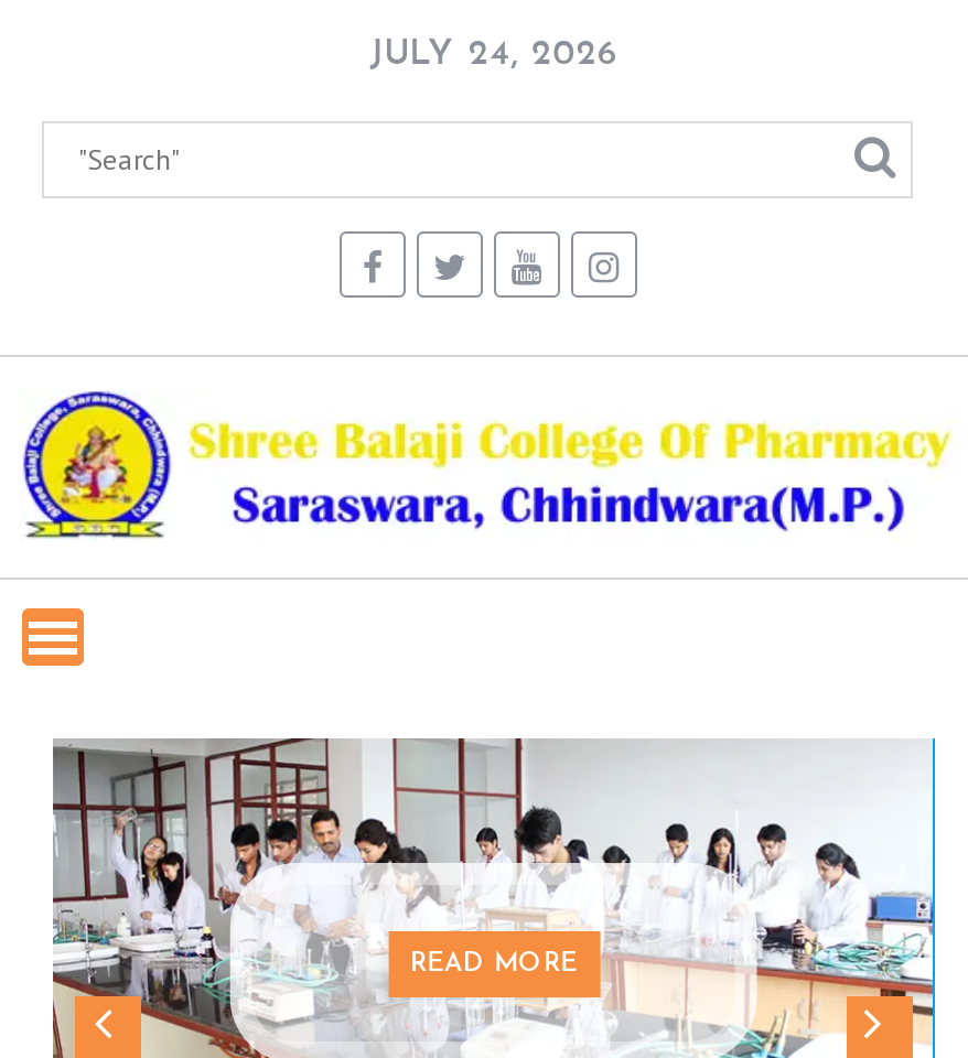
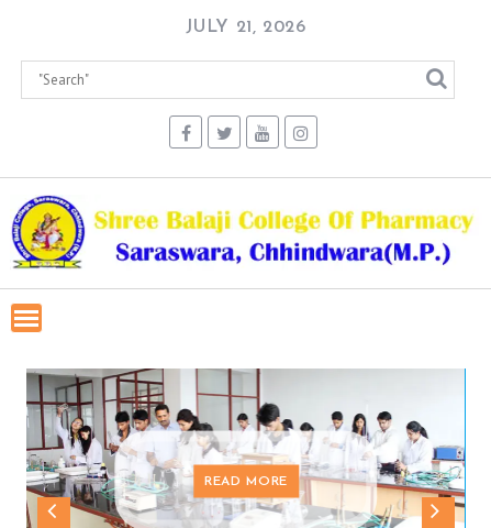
- JULY 24, 2026
+ JULY 21, 2026
